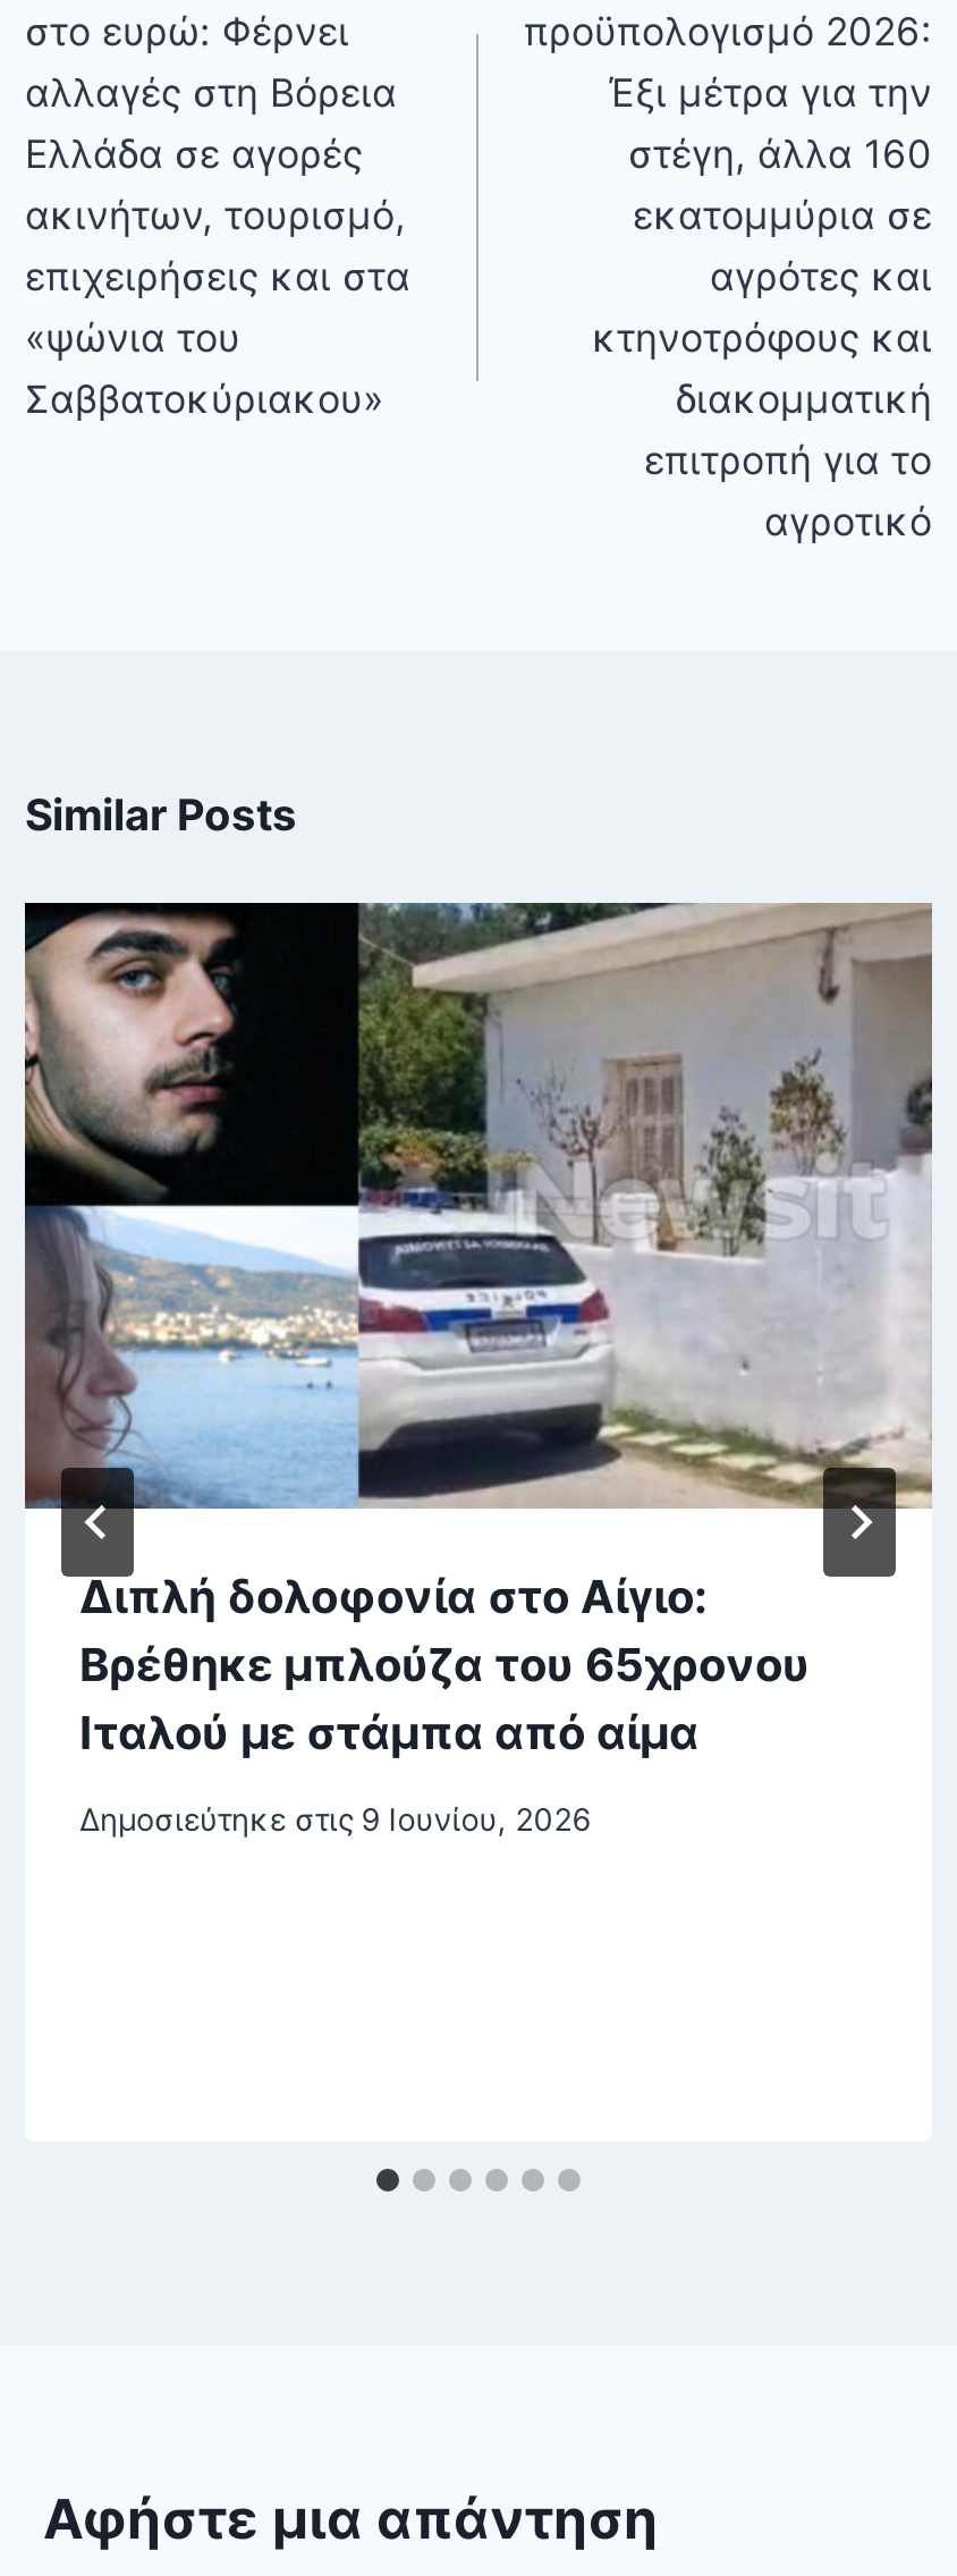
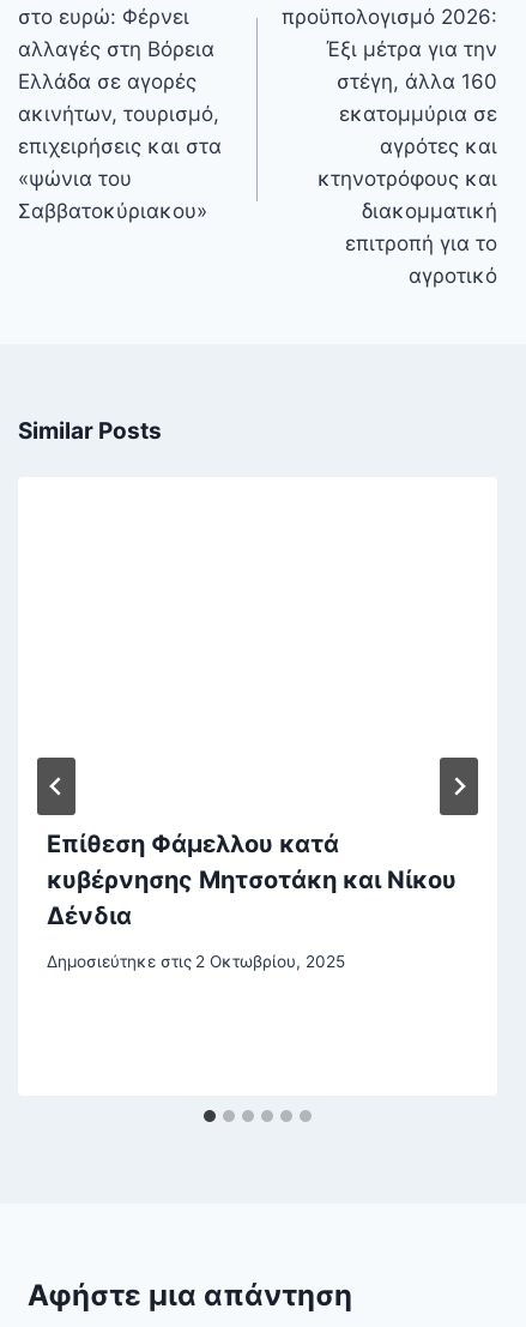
- [image]

- Διπλή δολοφονία στο Αίγιο:
- Βρέθηκε μπλούζα του 65χρονου
- Ιταλού με στάμπα από αίμα
+ Επίθεση Φάμελλου κατά
+ κυβέρνησης Μητσοτάκη και Νίκου
+ Δένδια

- Δημοσιεύτηκε στις 9 Ιουνίου, 2026
+ Δημοσιεύτηκε στις 2 Οκτωβρίου, 2025
